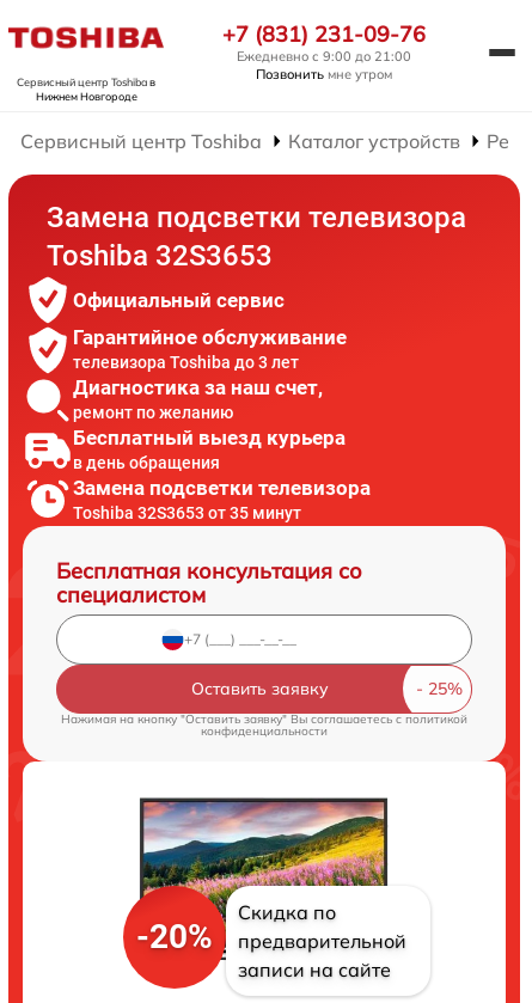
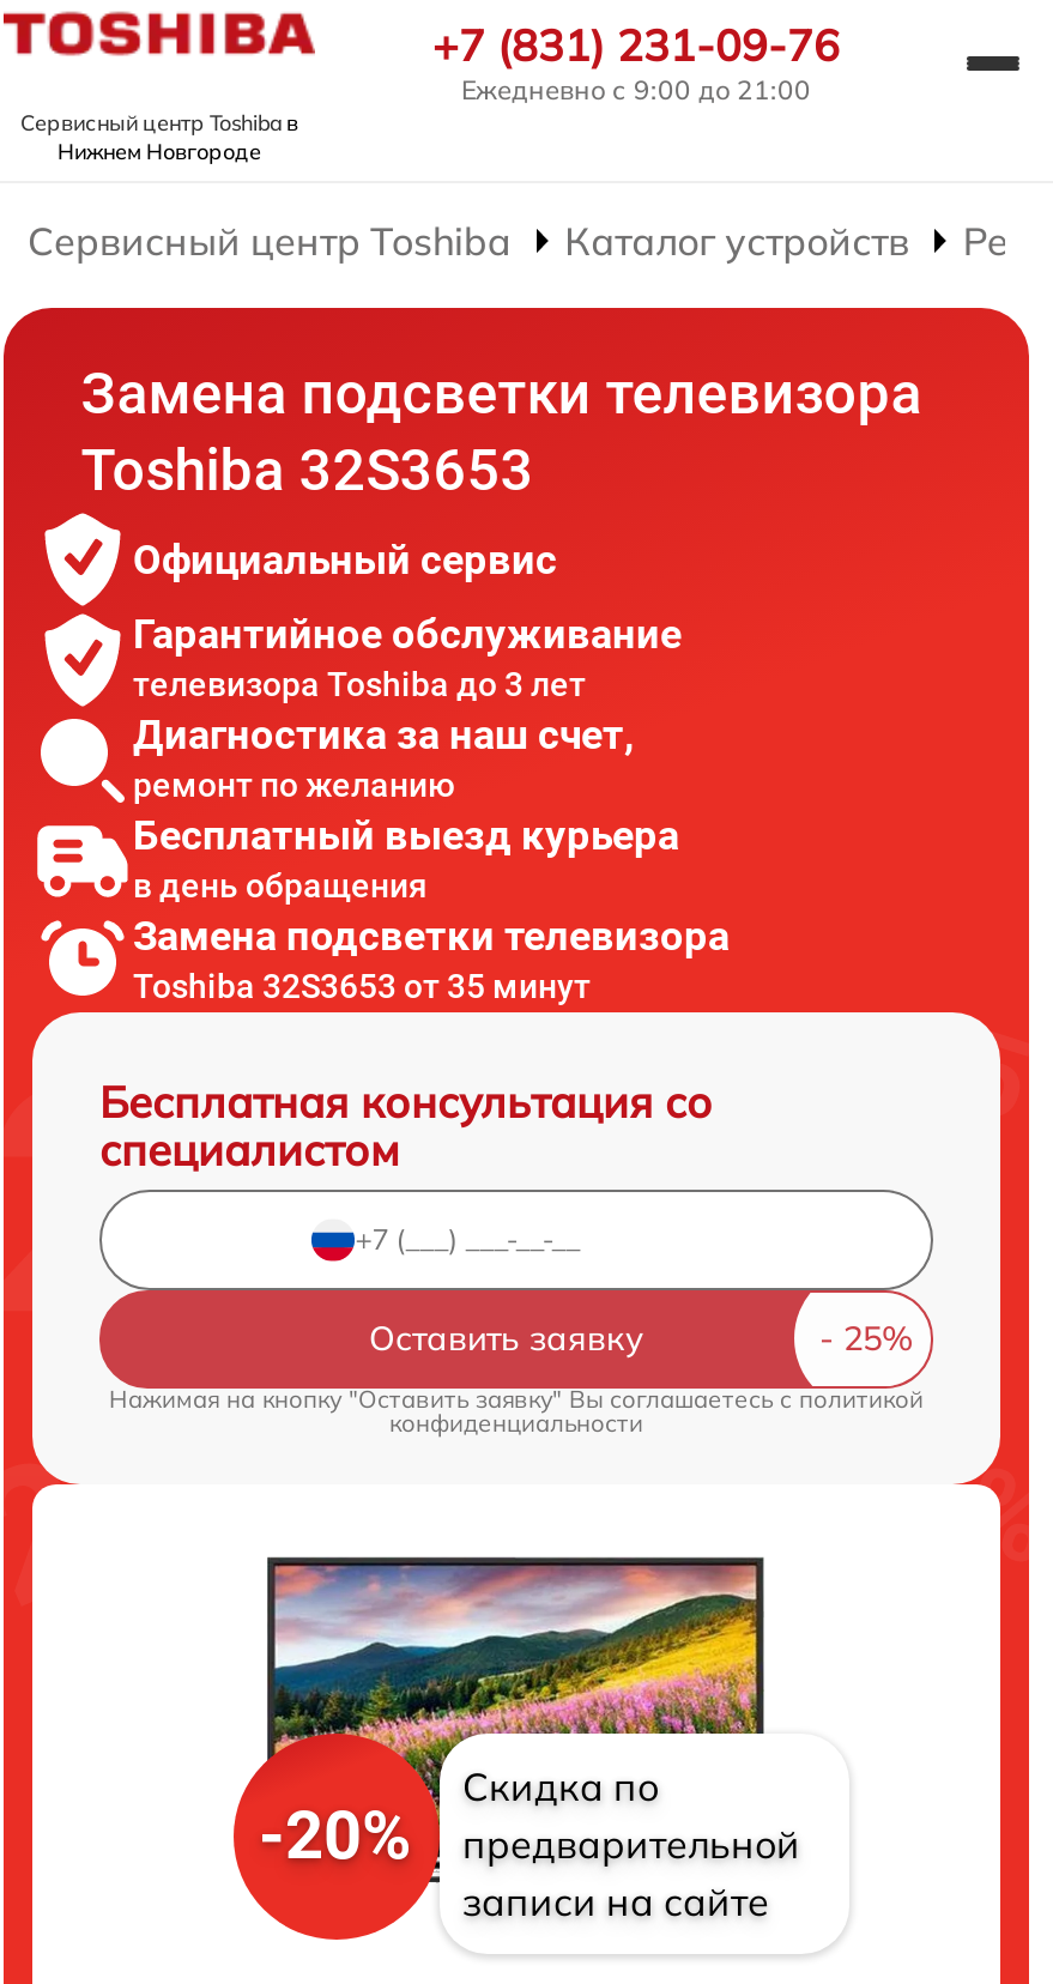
- Позвонить мне утром
